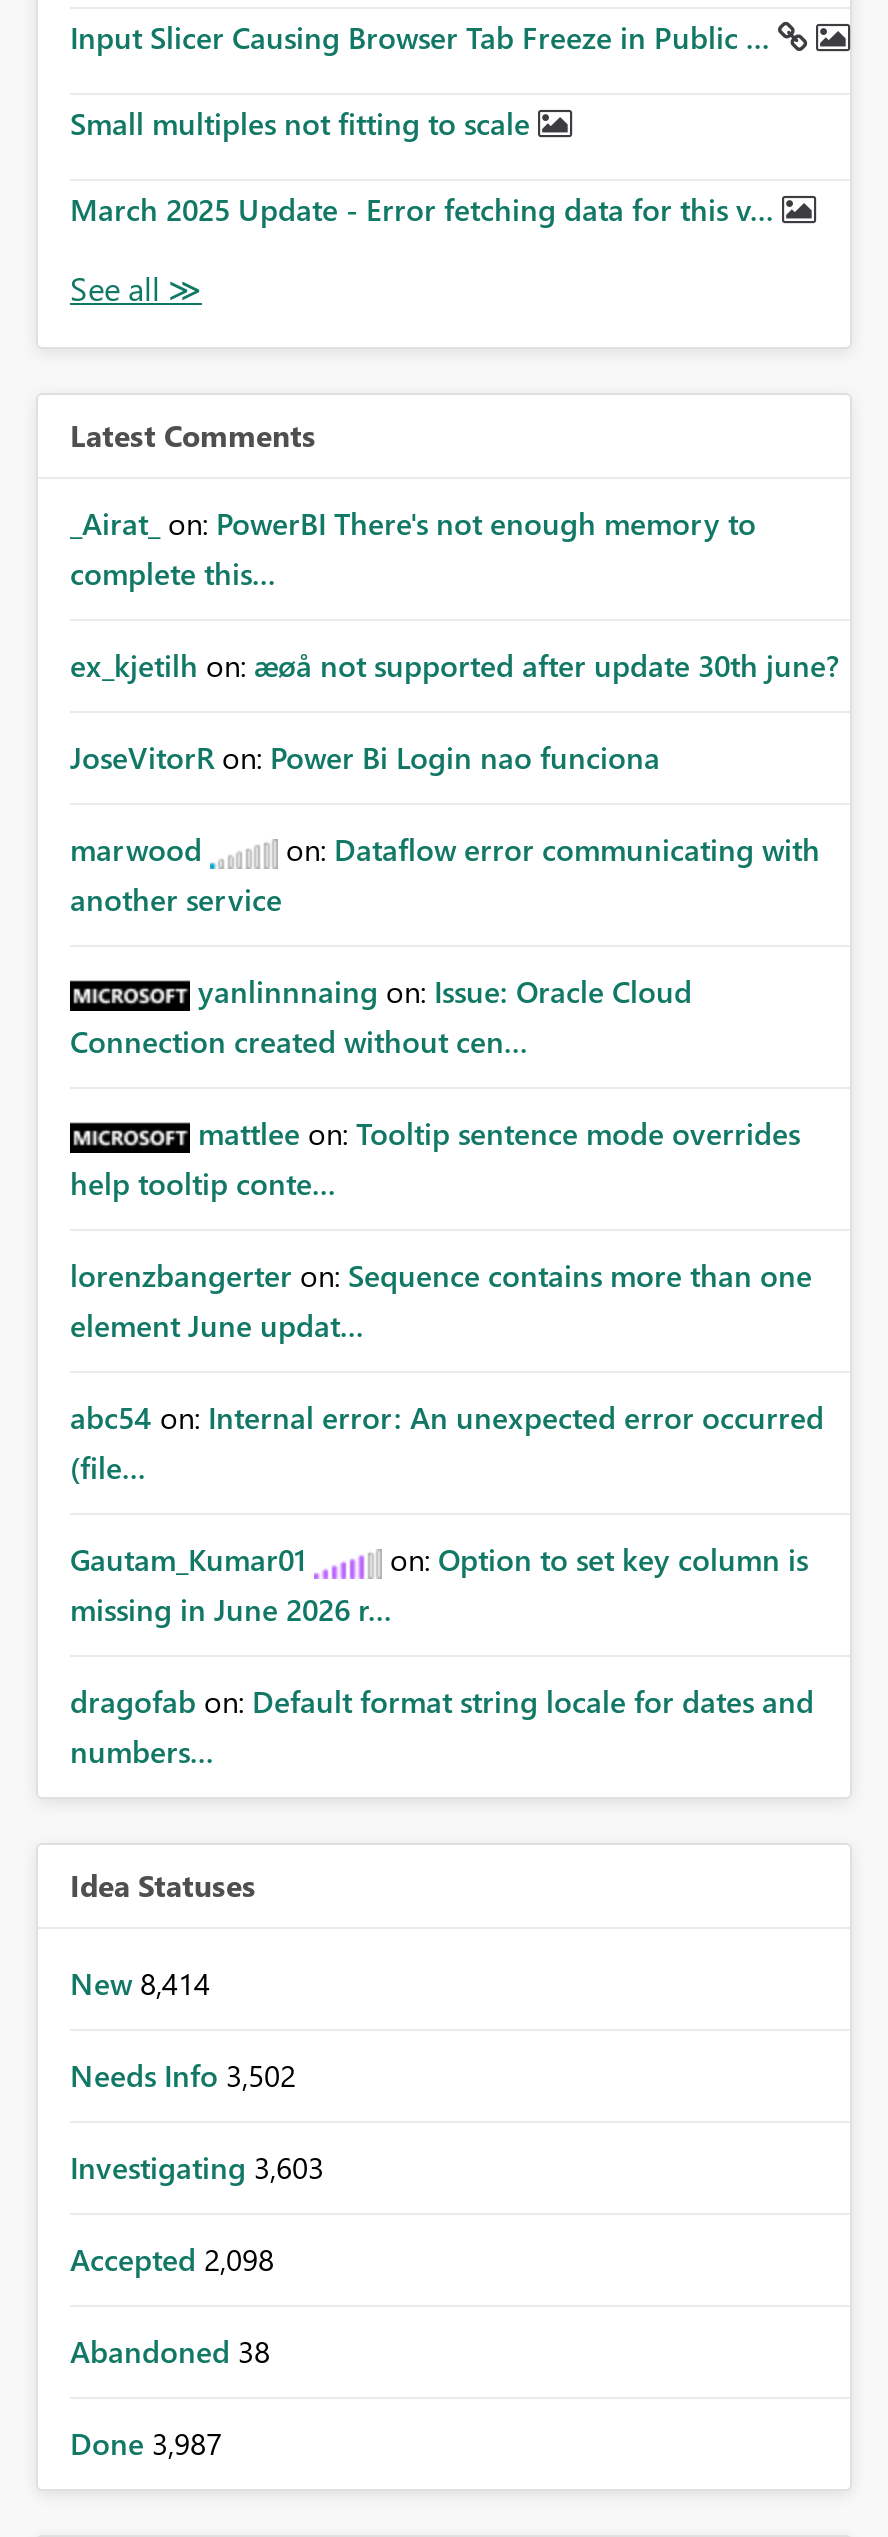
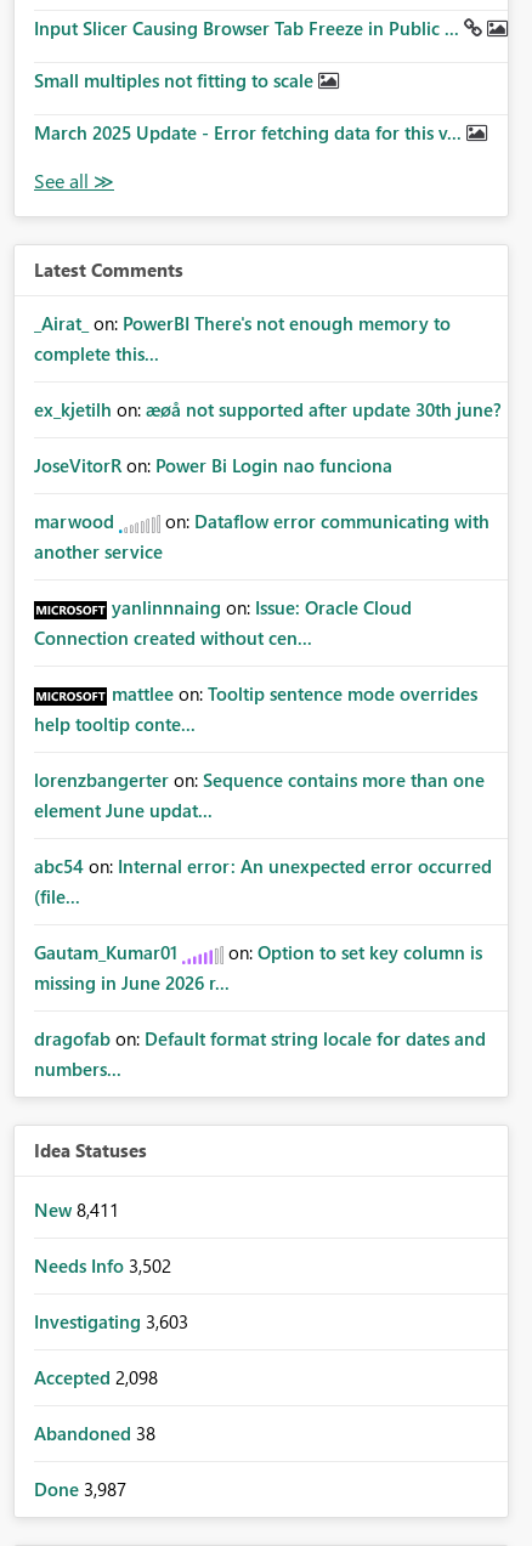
- New 8,414
+ New 8,411
